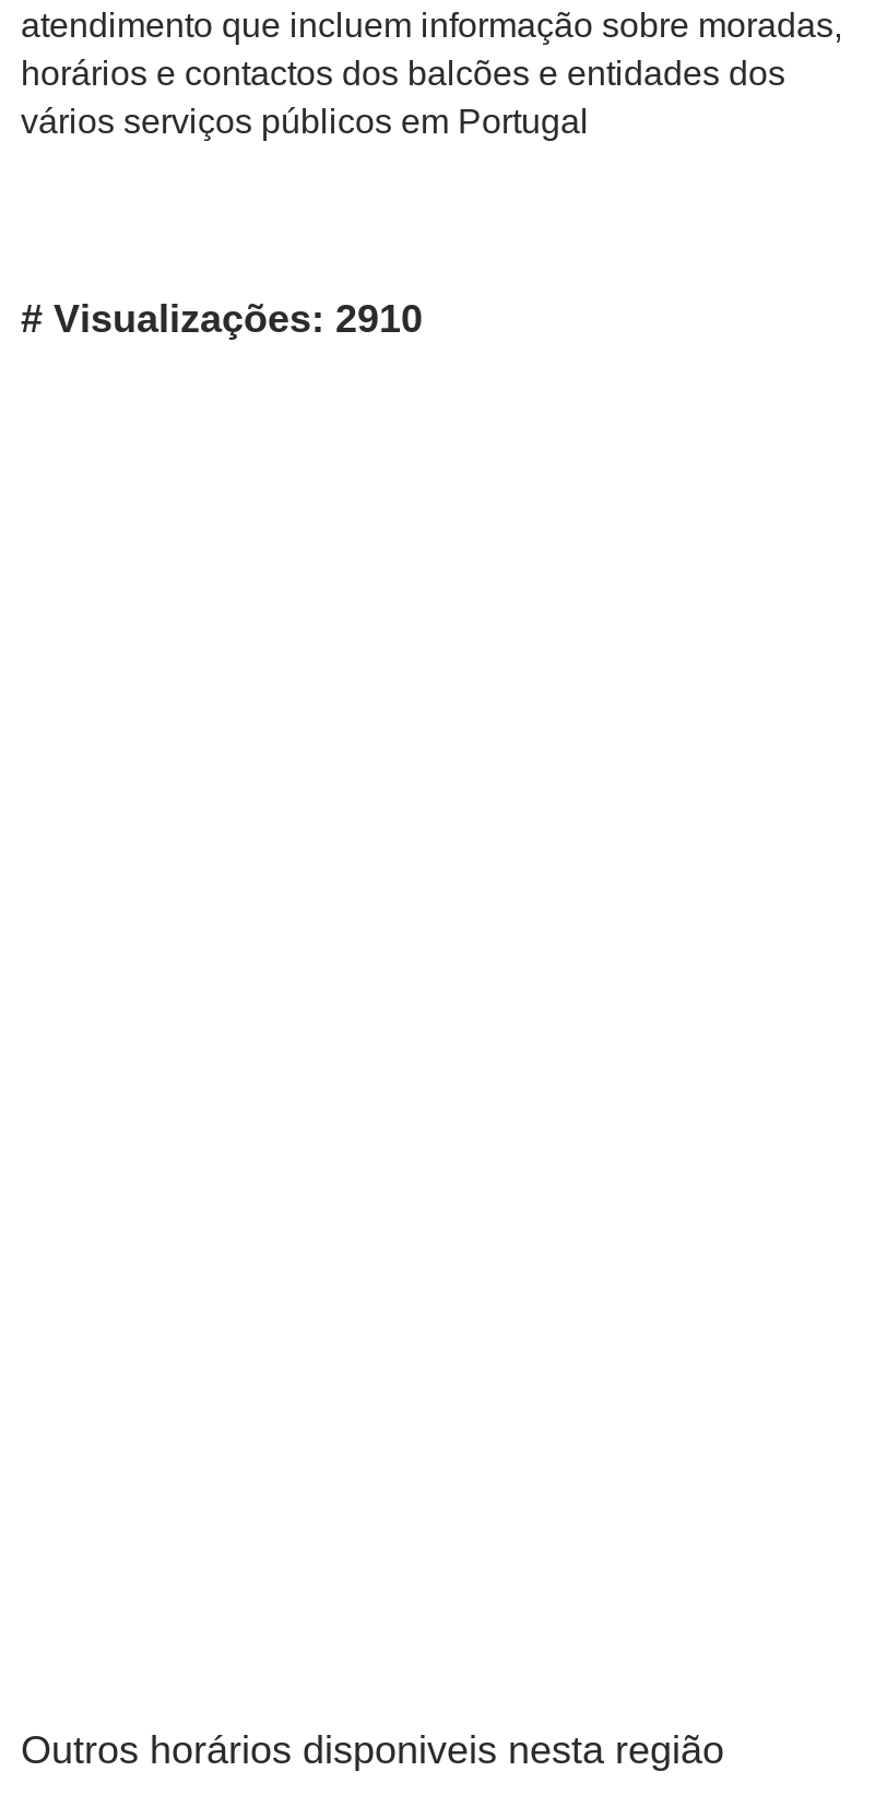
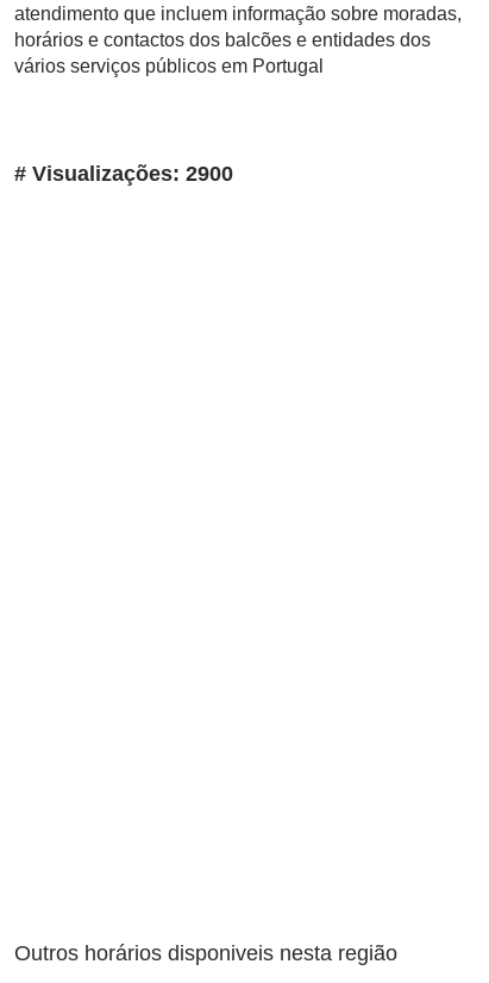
- # Visualizações: 2910
+ # Visualizações: 2900
